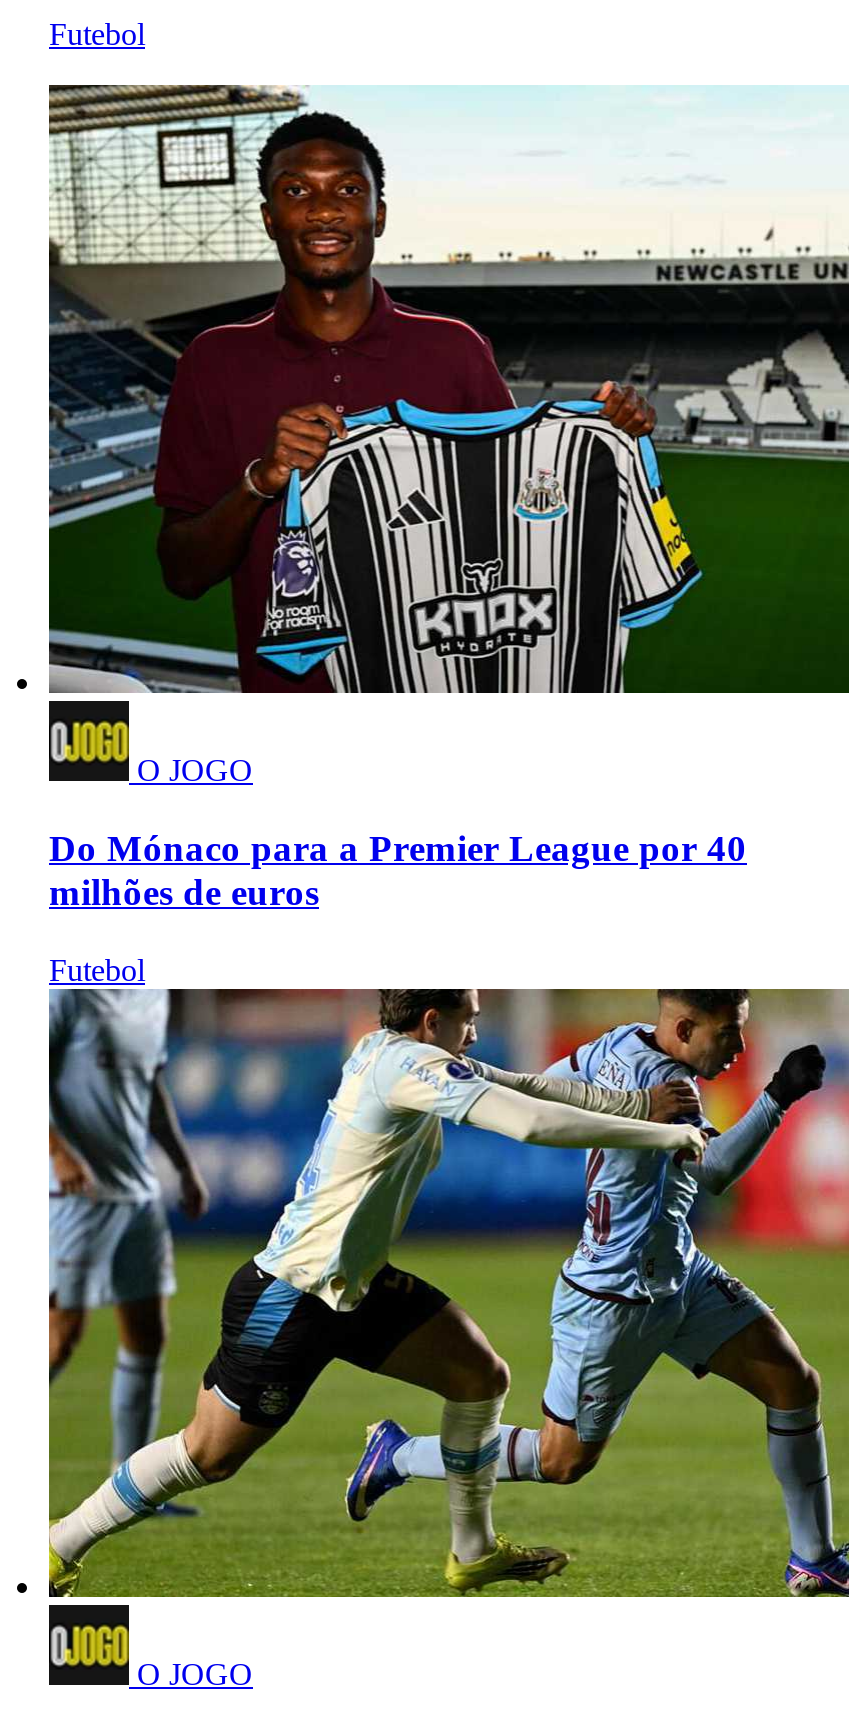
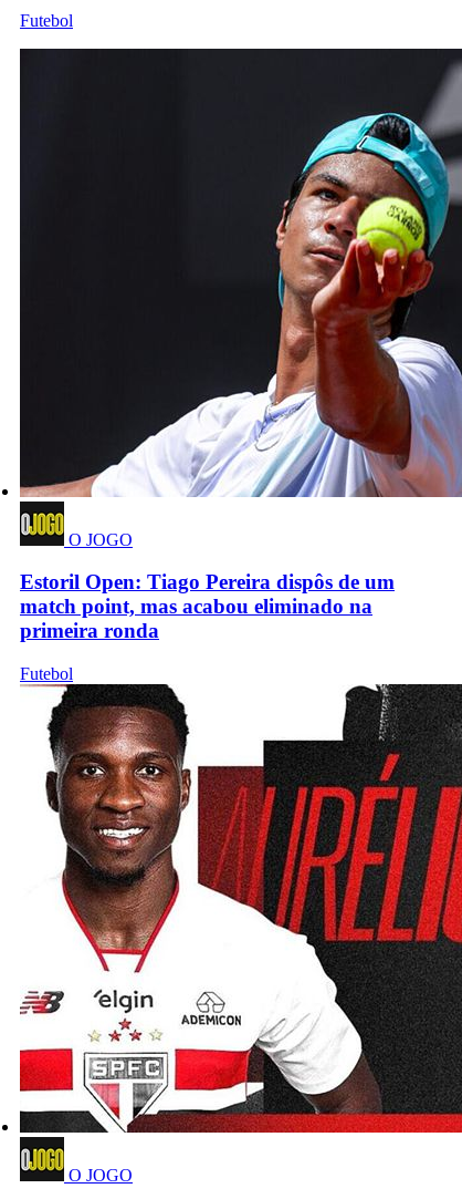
- [image]
+ [image]

- Do Mónaco para a Premier League por 40
- milhões de euros
+ Estoril Open: Tiago Pereira dispôs de um
+ match point, mas acabou eliminado na
+ primeira ronda

- [image]
+ [image]
